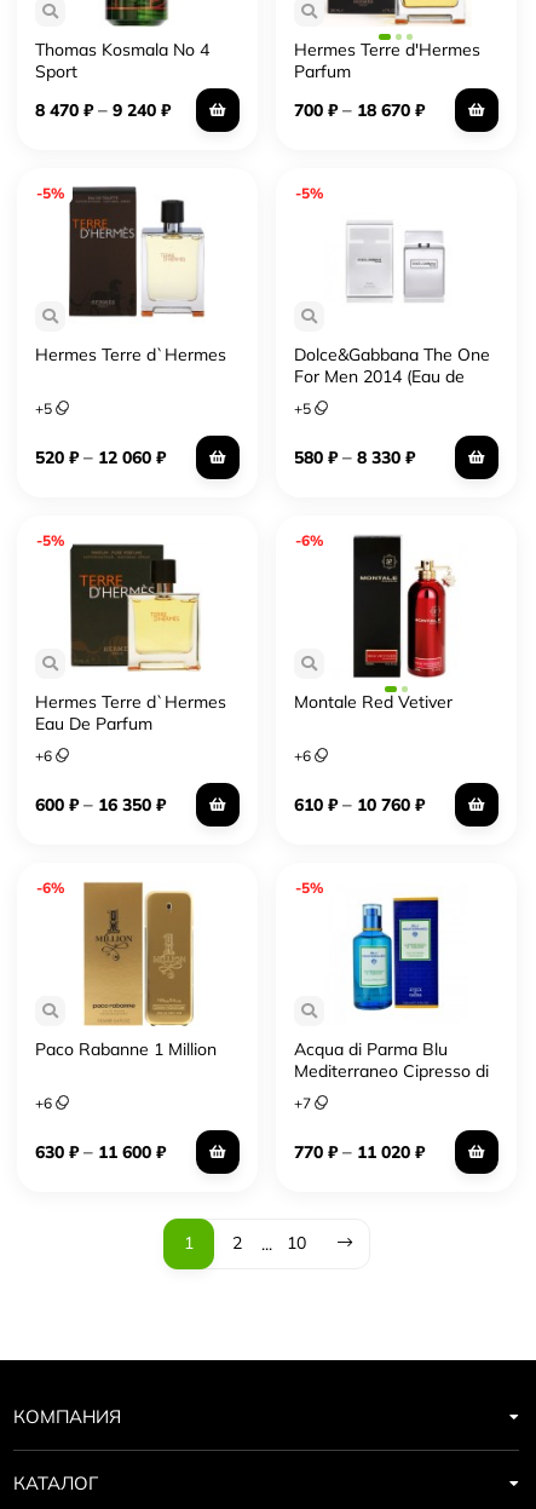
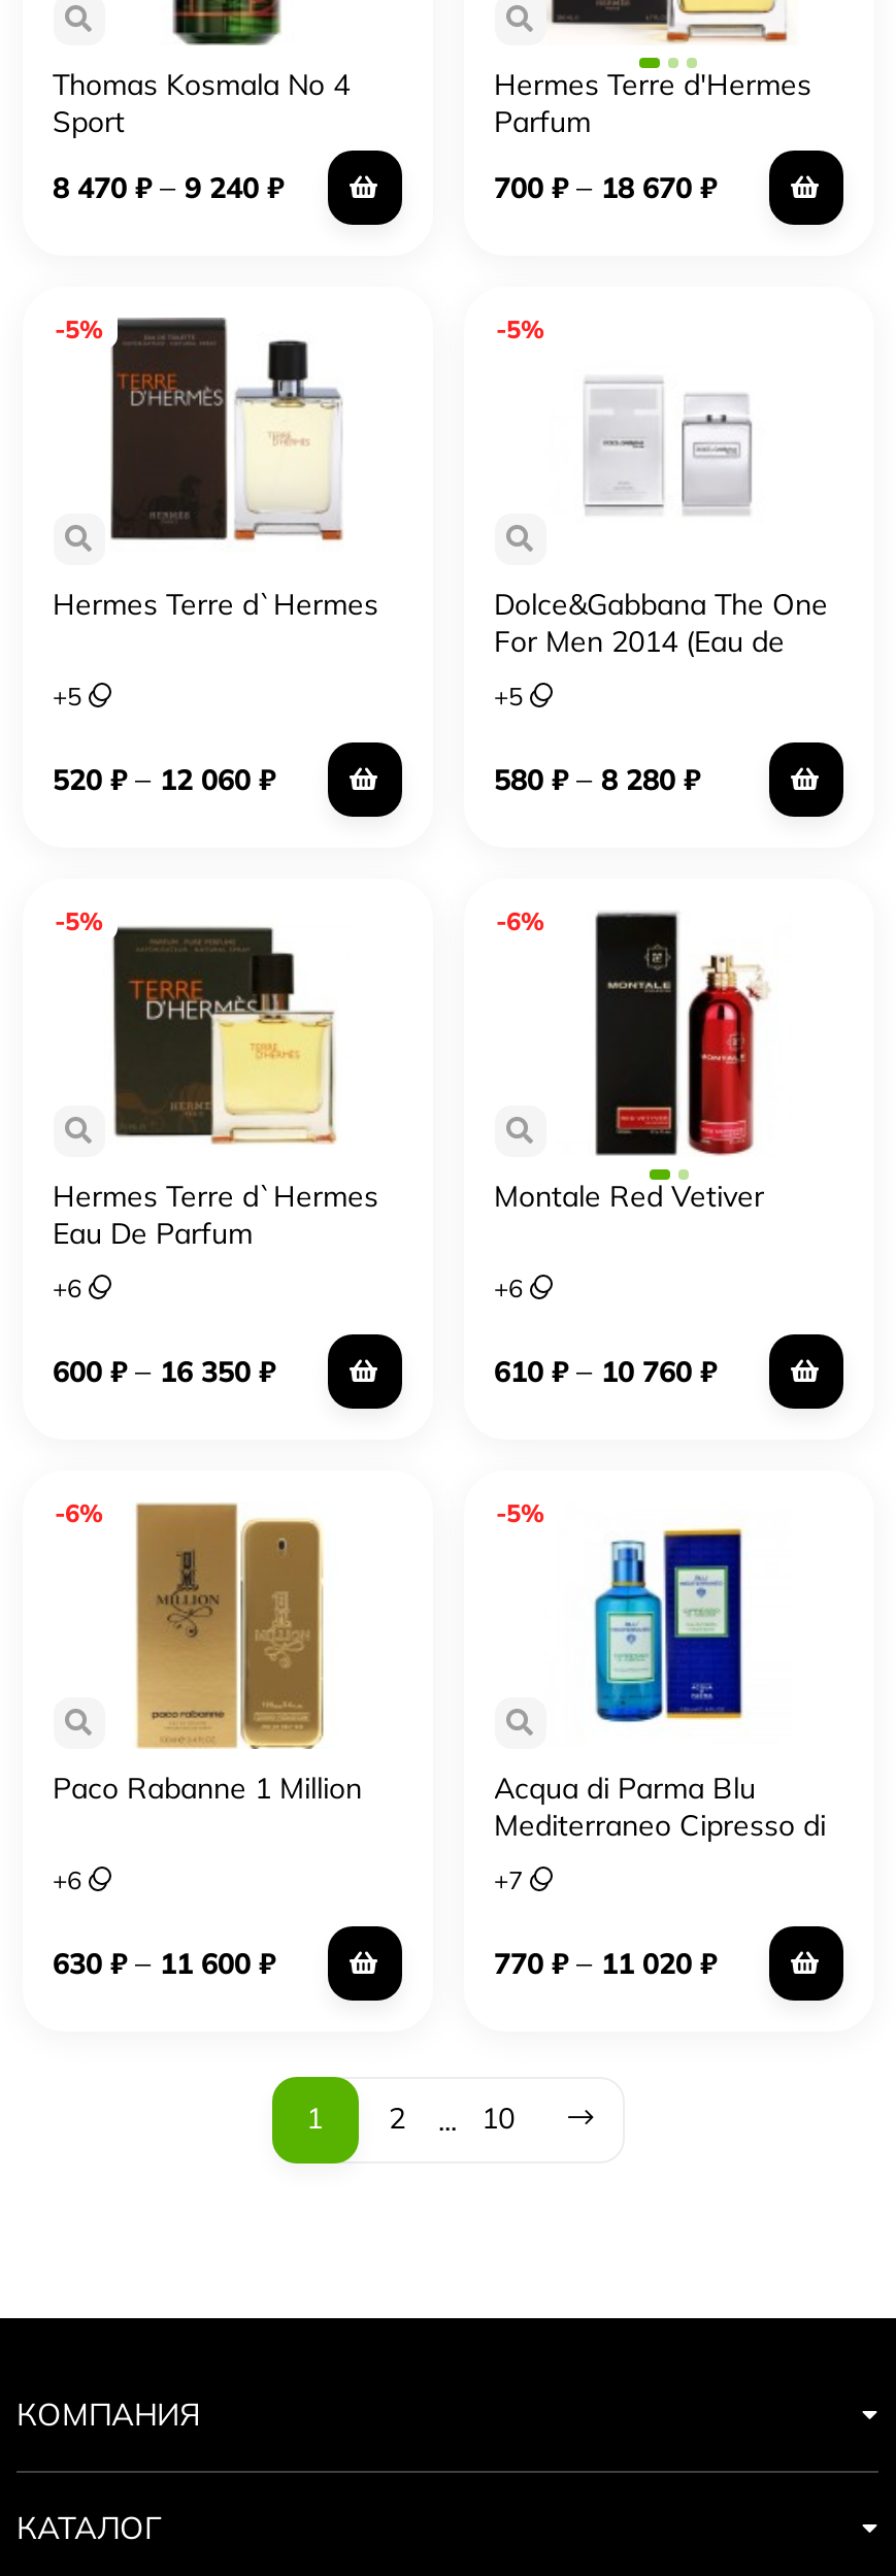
- 580 ₽ – 8 330 ₽
+ 580 ₽ – 8 280 ₽
